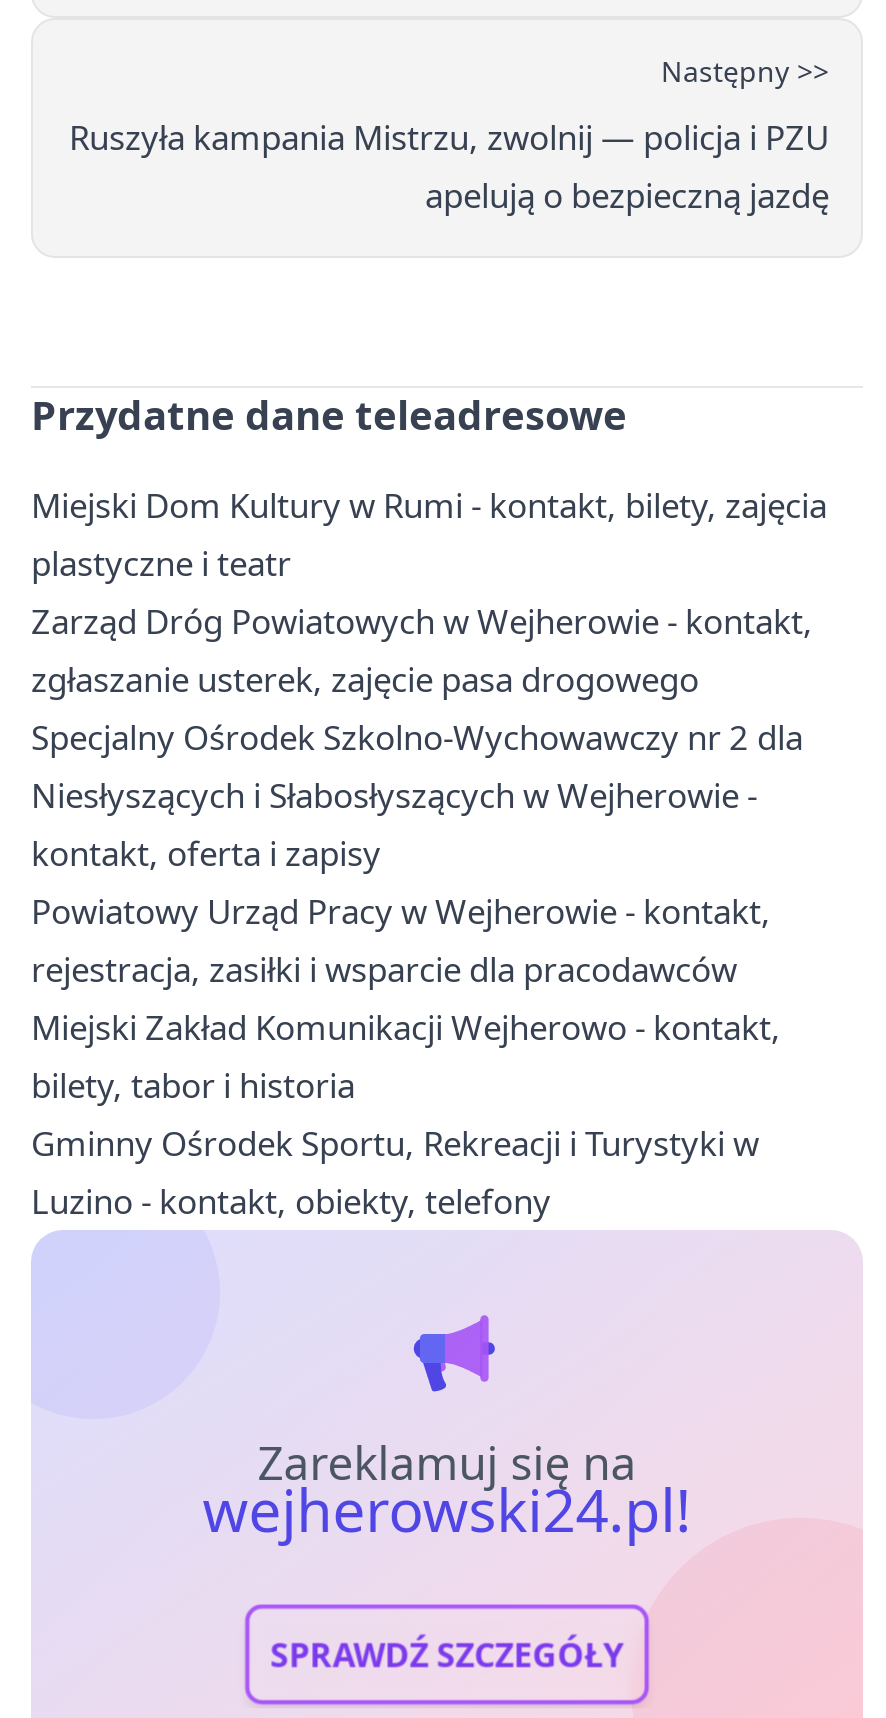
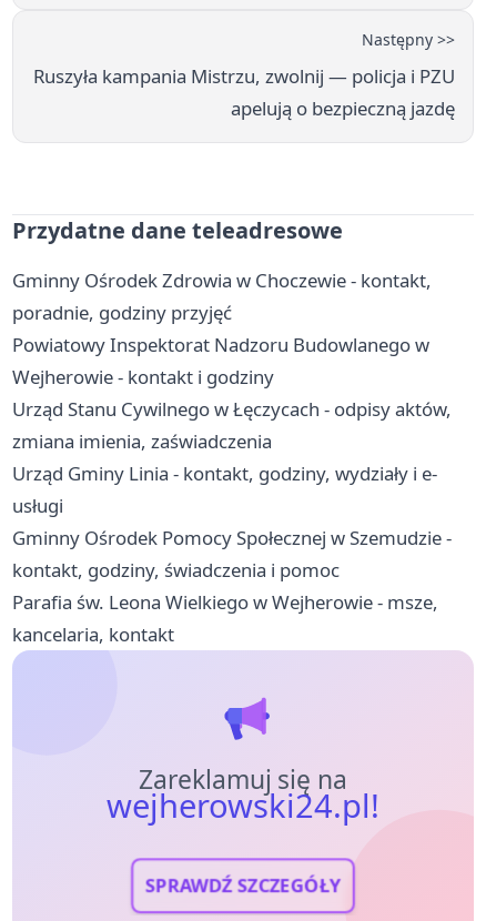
- Miejski Dom Kultury w Rumi - kontakt, bilety, zajęcia
- plastyczne i teatr
- Zarząd Dróg Powiatowych w Wejherowie - kontakt,
- zgłaszanie usterek, zajęcie pasa drogowego
- Specjalny Ośrodek Szkolno-Wychowawczy nr 2 dla
- Niesłyszących i Słabosłyszących w Wejherowie -
- kontakt, oferta i zapisy
- Powiatowy Urząd Pracy w Wejherowie - kontakt,
- rejestracja, zasiłki i wsparcie dla pracodawców
- Miejski Zakład Komunikacji Wejherowo - kontakt,
- bilety, tabor i historia
- Gminny Ośrodek Sportu, Rekreacji i Turystyki w
- Luzino - kontakt, obiekty, telefony
+ Gminny Ośrodek Zdrowia w Choczewie - kontakt,
+ poradnie, godziny przyjęć
+ Powiatowy Inspektorat Nadzoru Budowlanego w
+ Wejherowie - kontakt i godziny
+ Urząd Stanu Cywilnego w Łęczycach - odpisy aktów,
+ zmiana imienia, zaświadczenia
+ Urząd Gminy Linia - kontakt, godziny, wydziały i e-
+ usługi
+ Gminny Ośrodek Pomocy Społecznej w Szemudzie -
+ kontakt, godziny, świadczenia i pomoc
+ Parafia św. Leona Wielkiego w Wejherowie - msze,
+ kancelaria, kontakt
